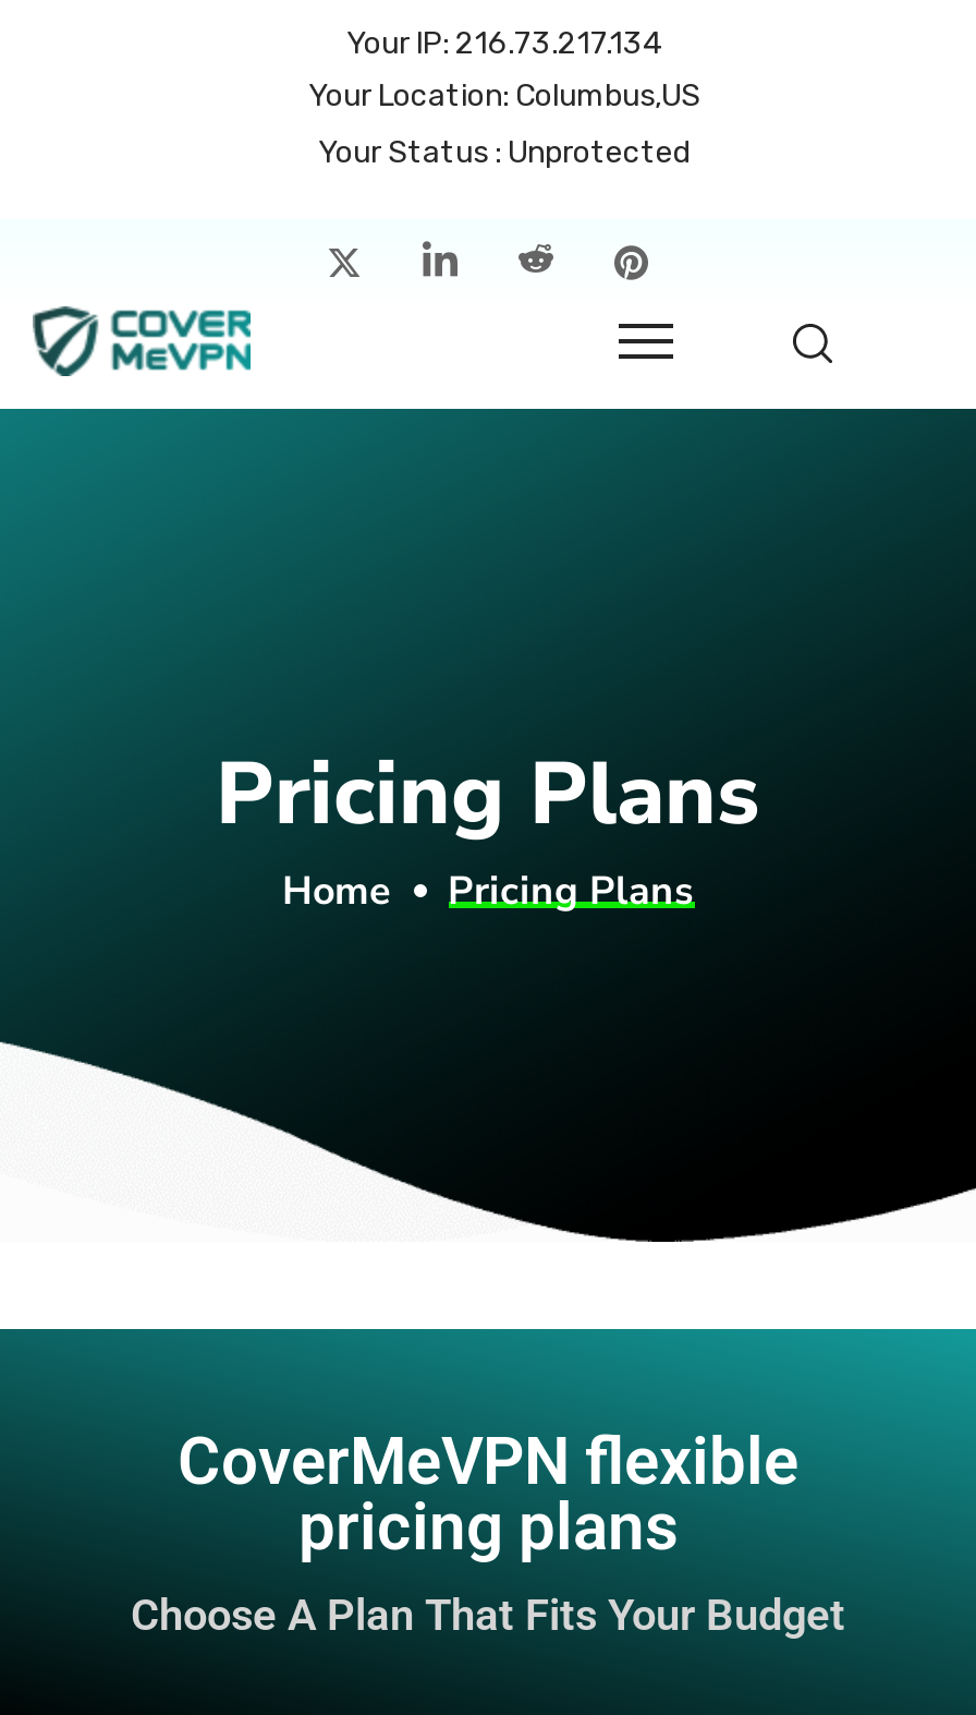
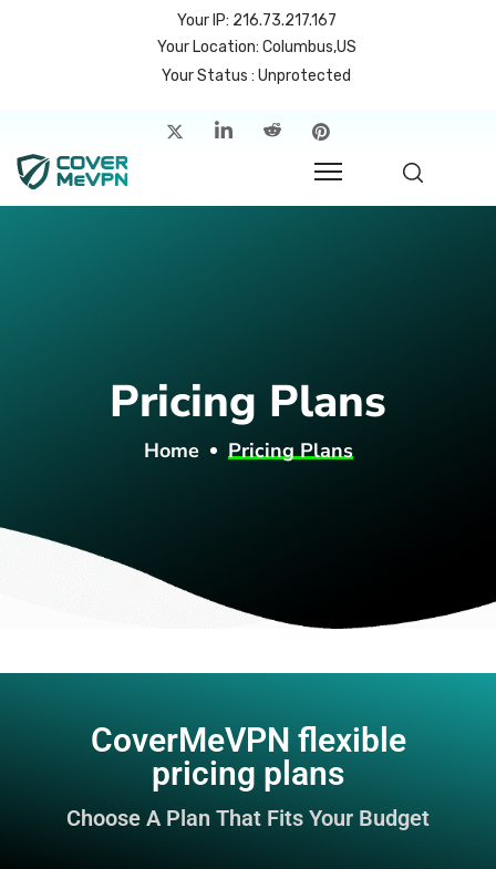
- Your IP: 216.73.217.134
+ Your IP: 216.73.217.167
